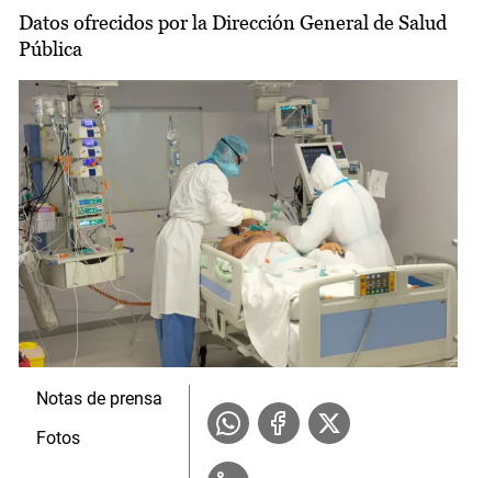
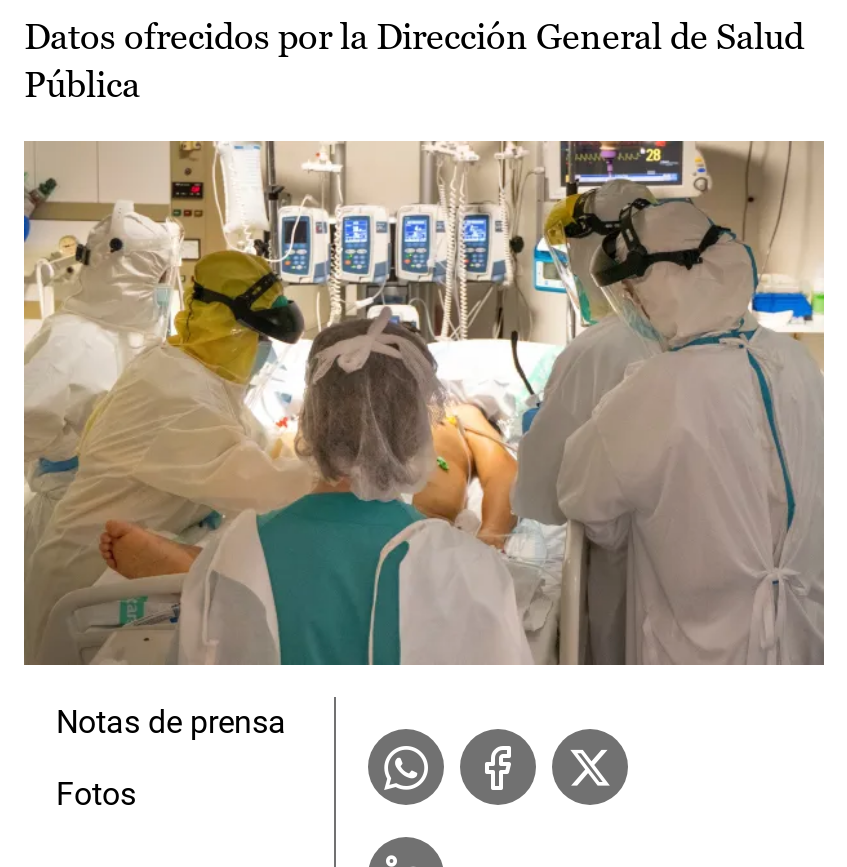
- [image]
+ [image]
